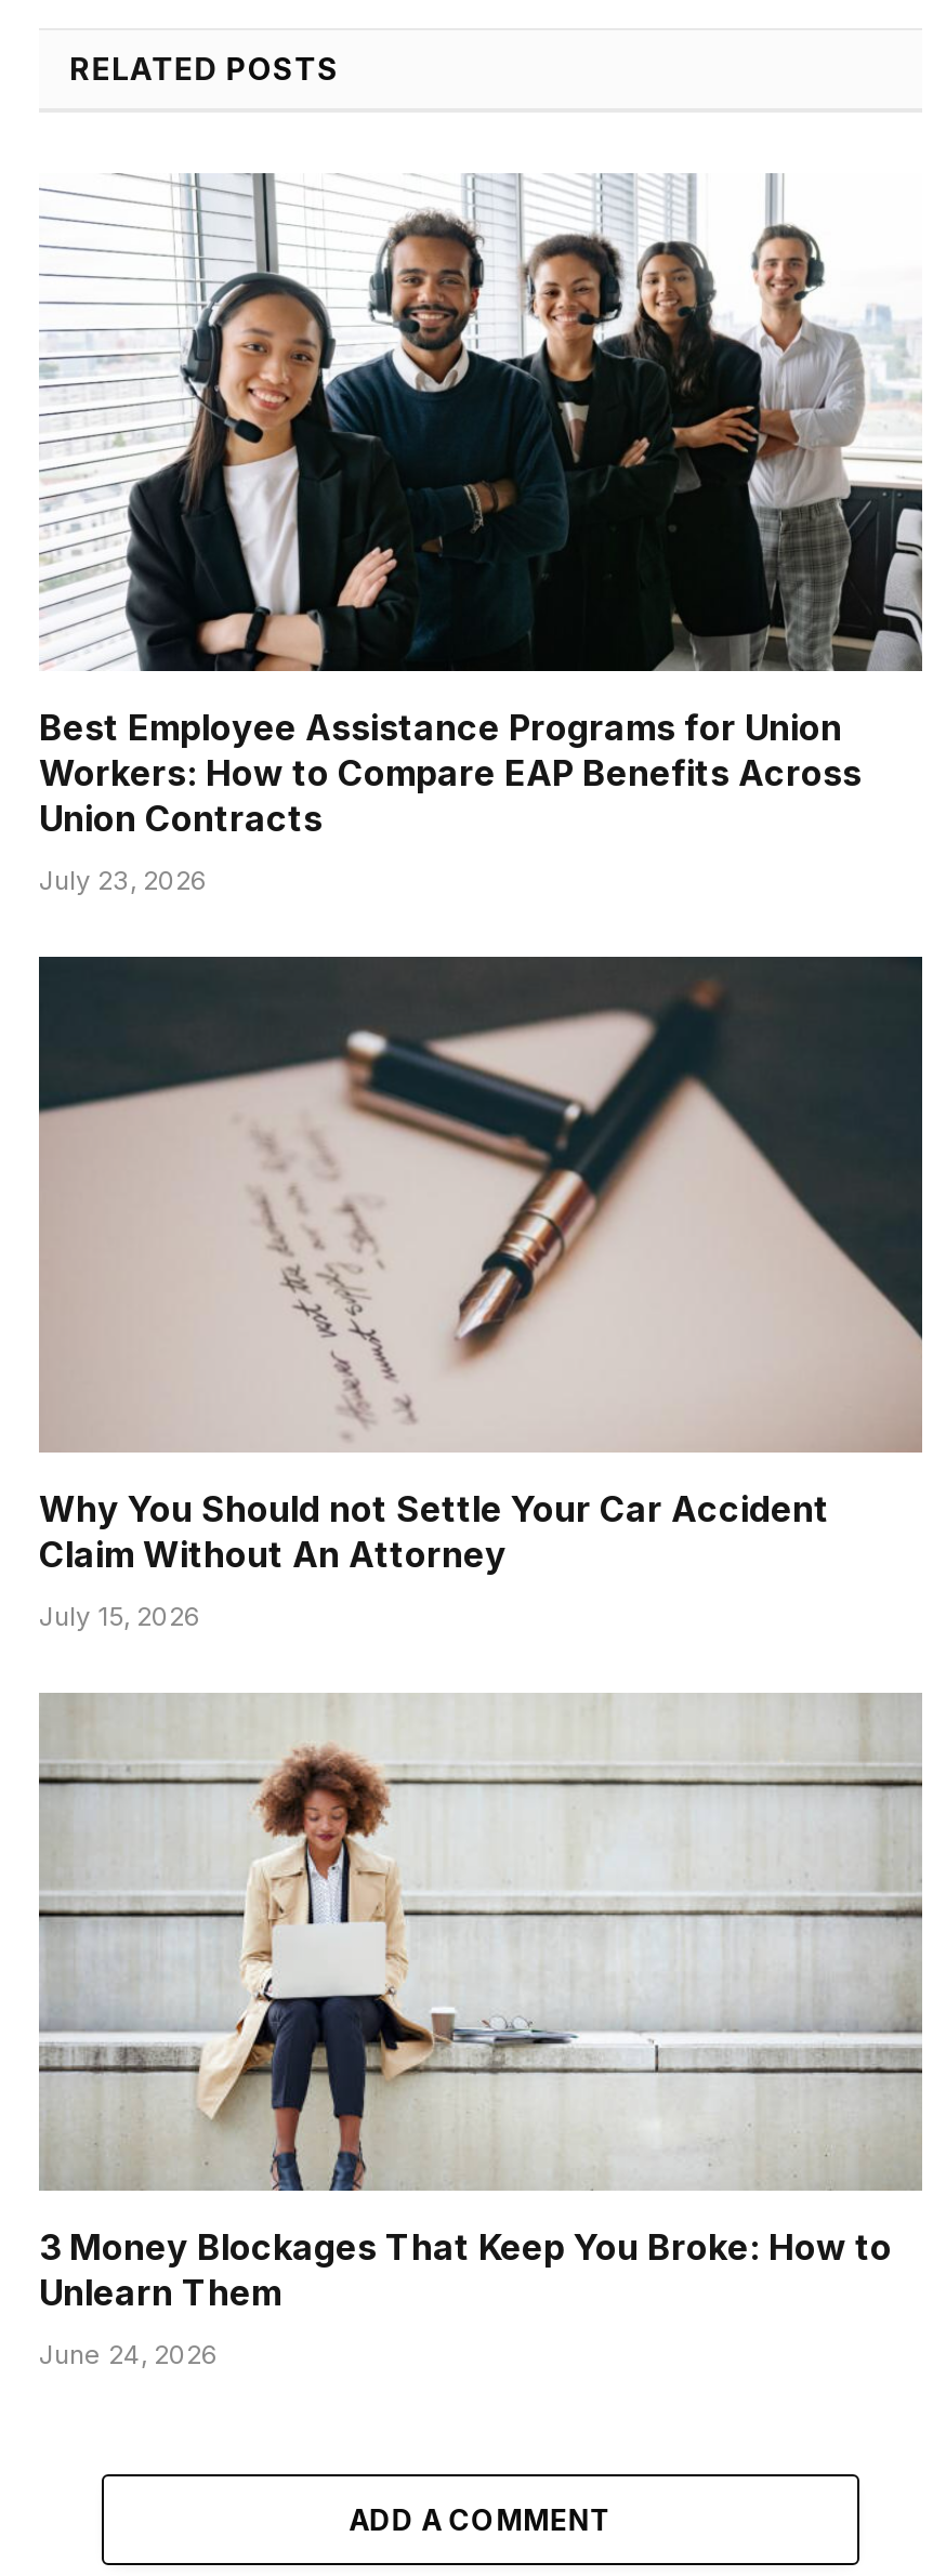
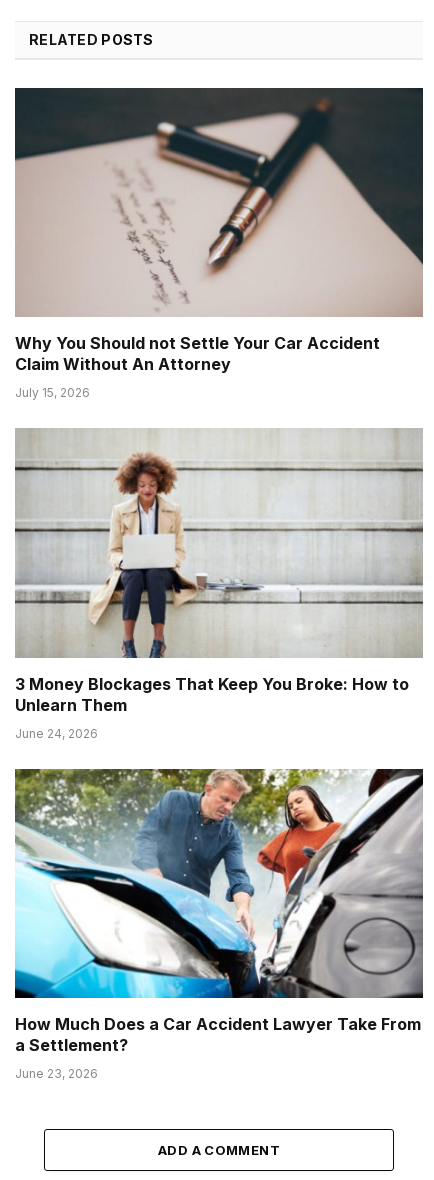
- [image]
- Best Employee Assistance Programs for Union
- Workers: How to Compare EAP Benefits Across
- Union Contracts
- July 23, 2026

moved up: [image] | Why You Should not Settle Your Car Accident | Claim Without An Attorney | July 15, 2026 | 3 Money Blockages That Keep You Broke: How to | Unlearn Them | June 24, 2026

+ [image]
+ How Much Does a Car Accident Lawyer Take From
+ a Settlement?
+ June 23, 2026
